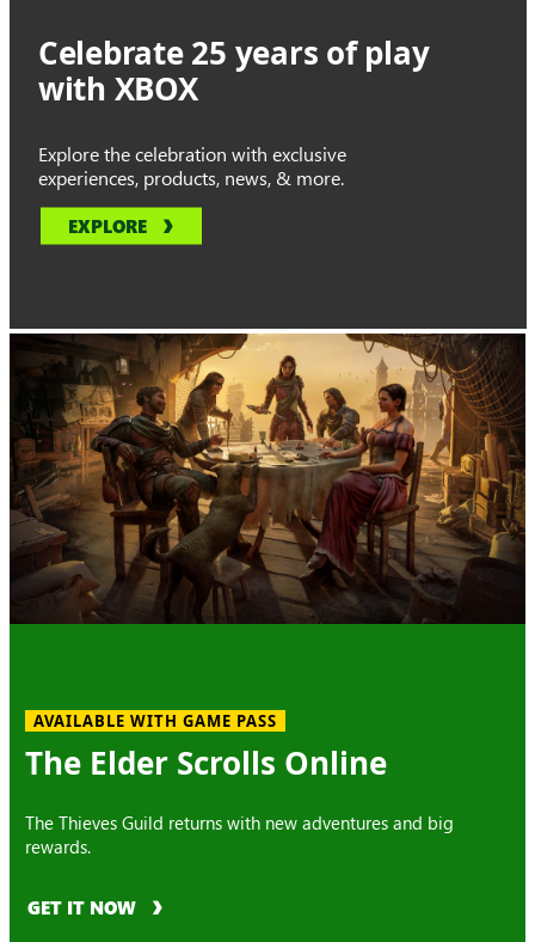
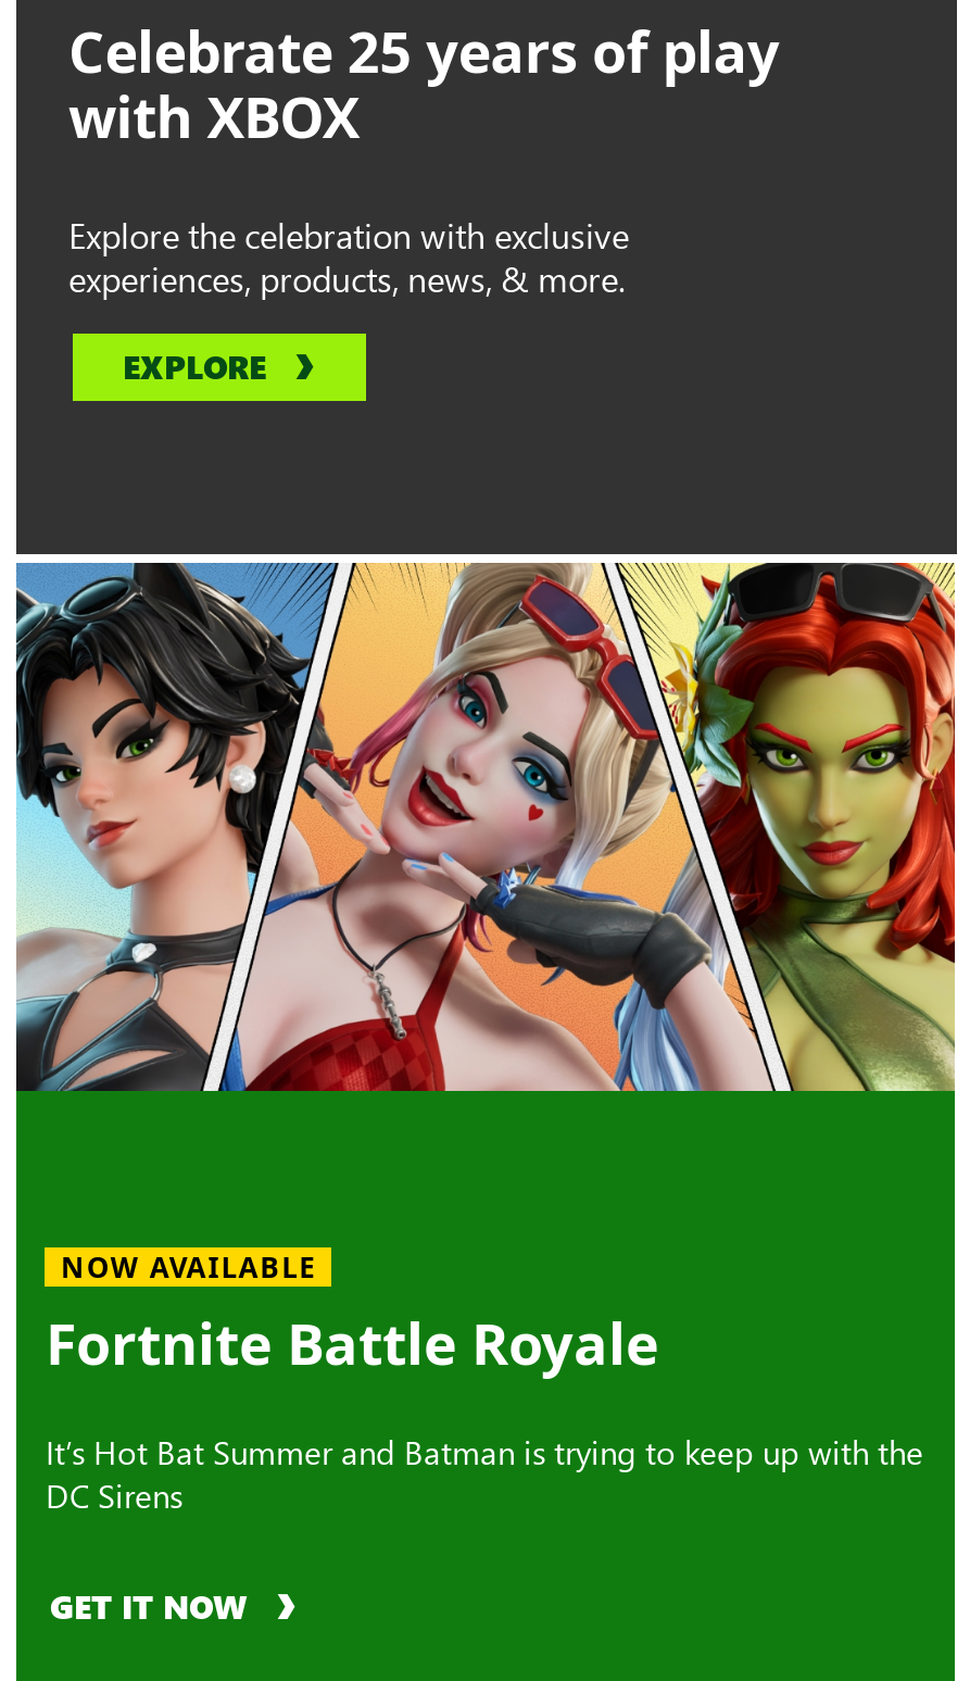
- [image]
+ [image]

- AVAILABLE WITH GAME PASS
- The Elder Scrolls Online
+ NOW AVAILABLE
+ Fortnite Battle Royale

- The Thieves Guild returns with new adventures and big
- rewards.
+ It’s Hot Bat Summer and Batman is trying to keep up with the
+ DC Sirens
